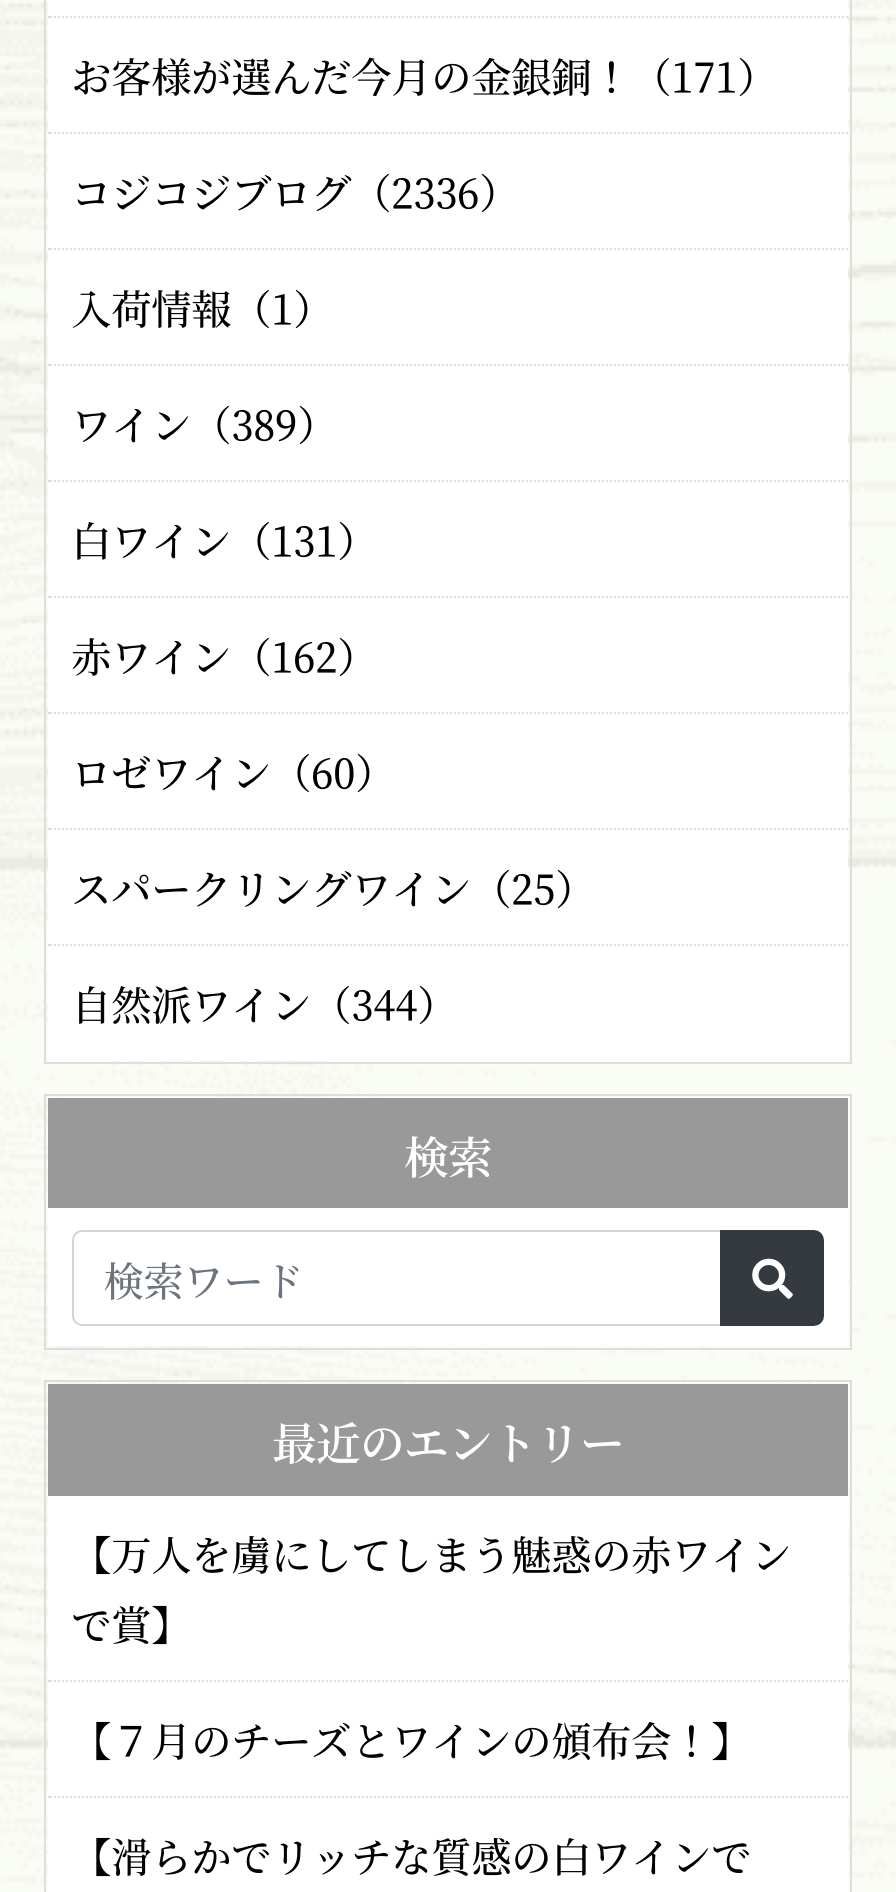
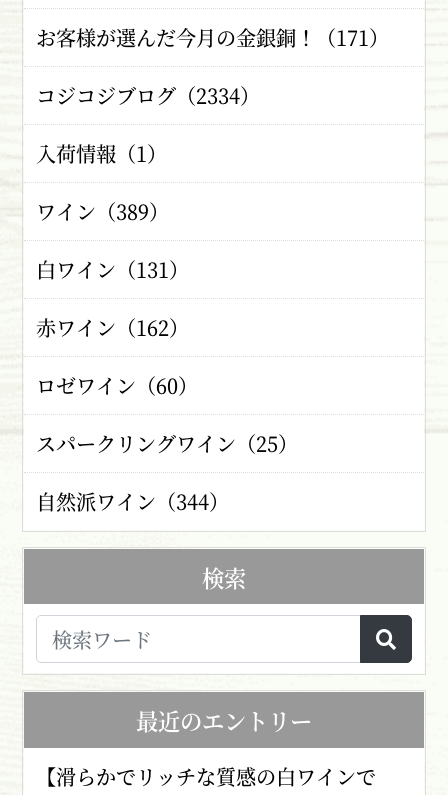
- コジコジブログ（2336）
+ コジコジブログ（2334）

- 【万人を虜にしてしまう魅惑の赤ワイン
- で賞】
- 【７月のチーズとワインの頒布会！】
